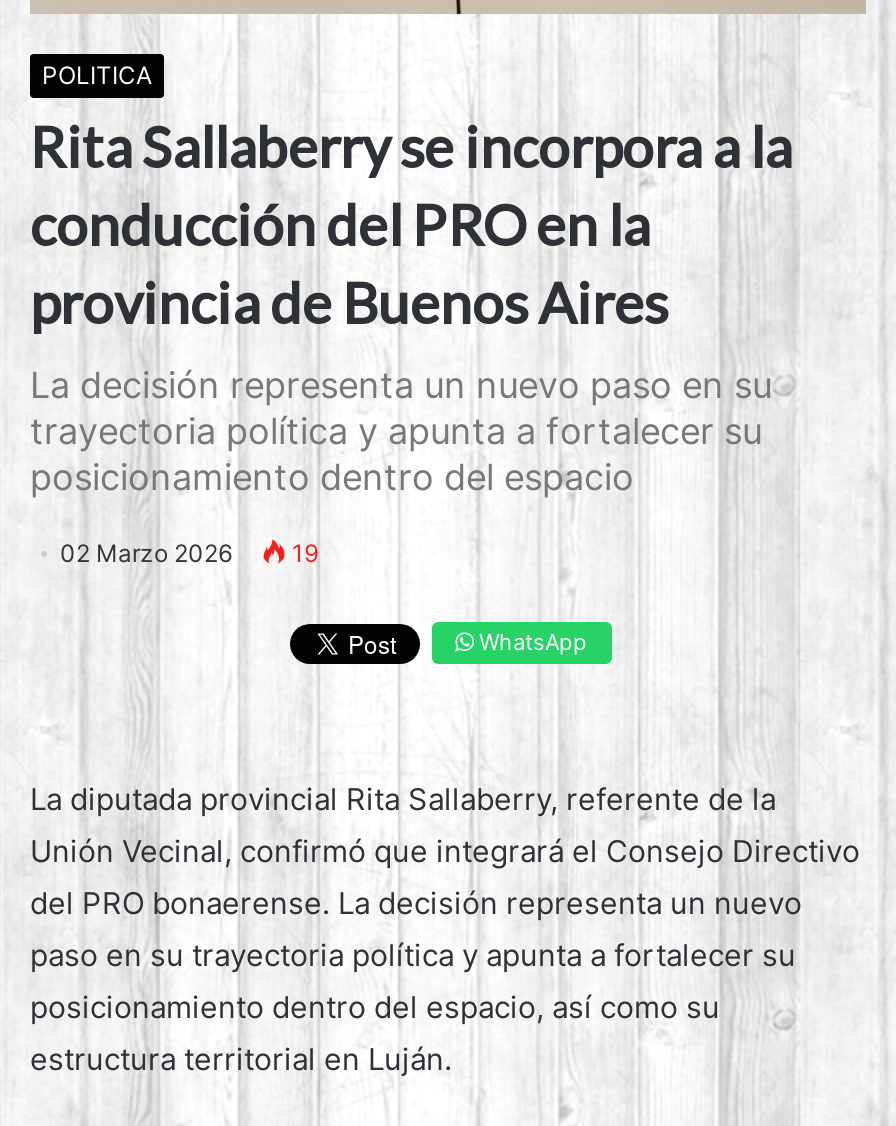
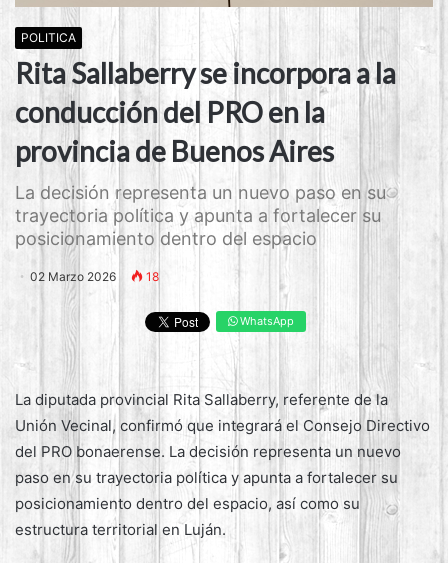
- 02 Marzo 2026 19
+ 02 Marzo 2026 18
